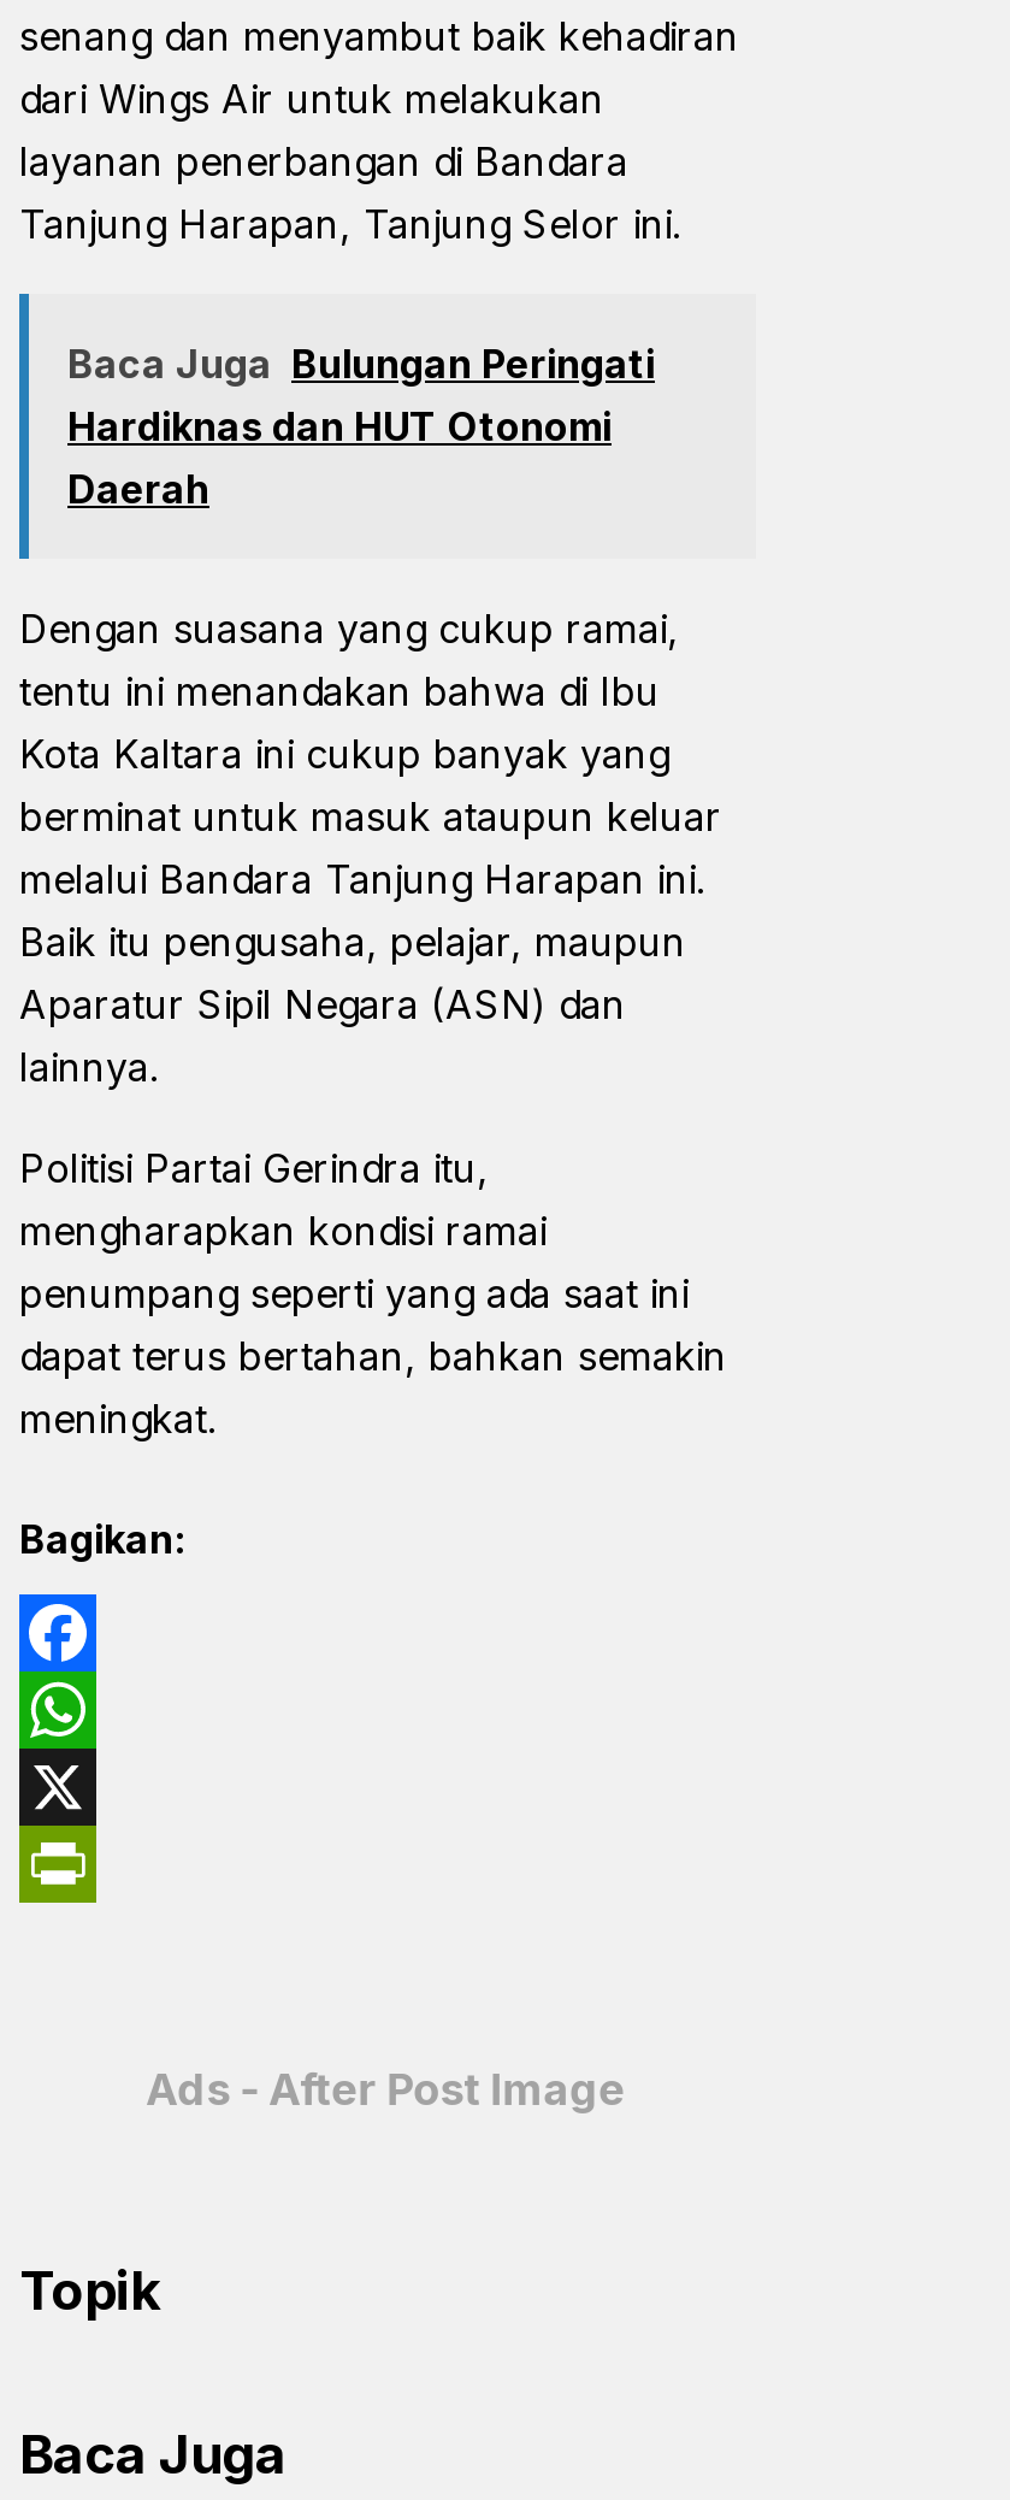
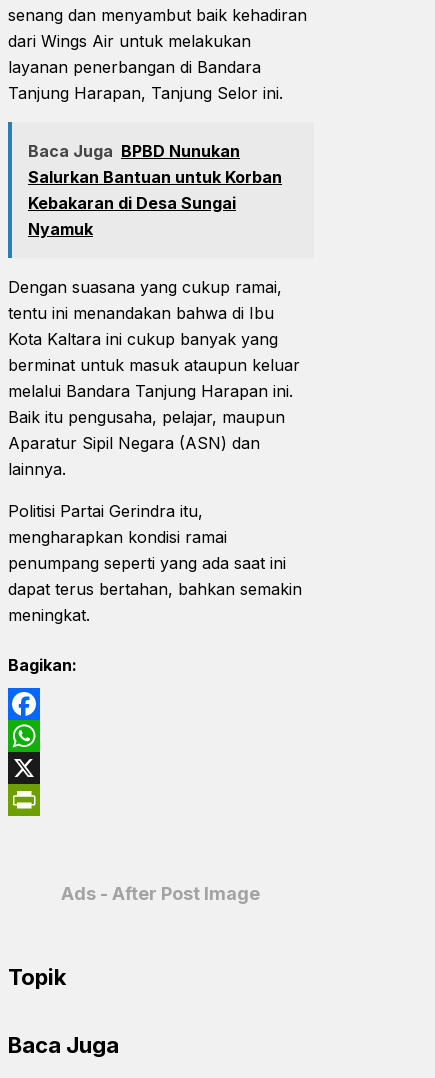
- Baca Juga Bulungan Peringati
- Hardiknas dan HUT Otonomi
- Daerah
+ Baca Juga BPBD Nunukan
+ Salurkan Bantuan untuk Korban
+ Kebakaran di Desa Sungai
+ Nyamuk
